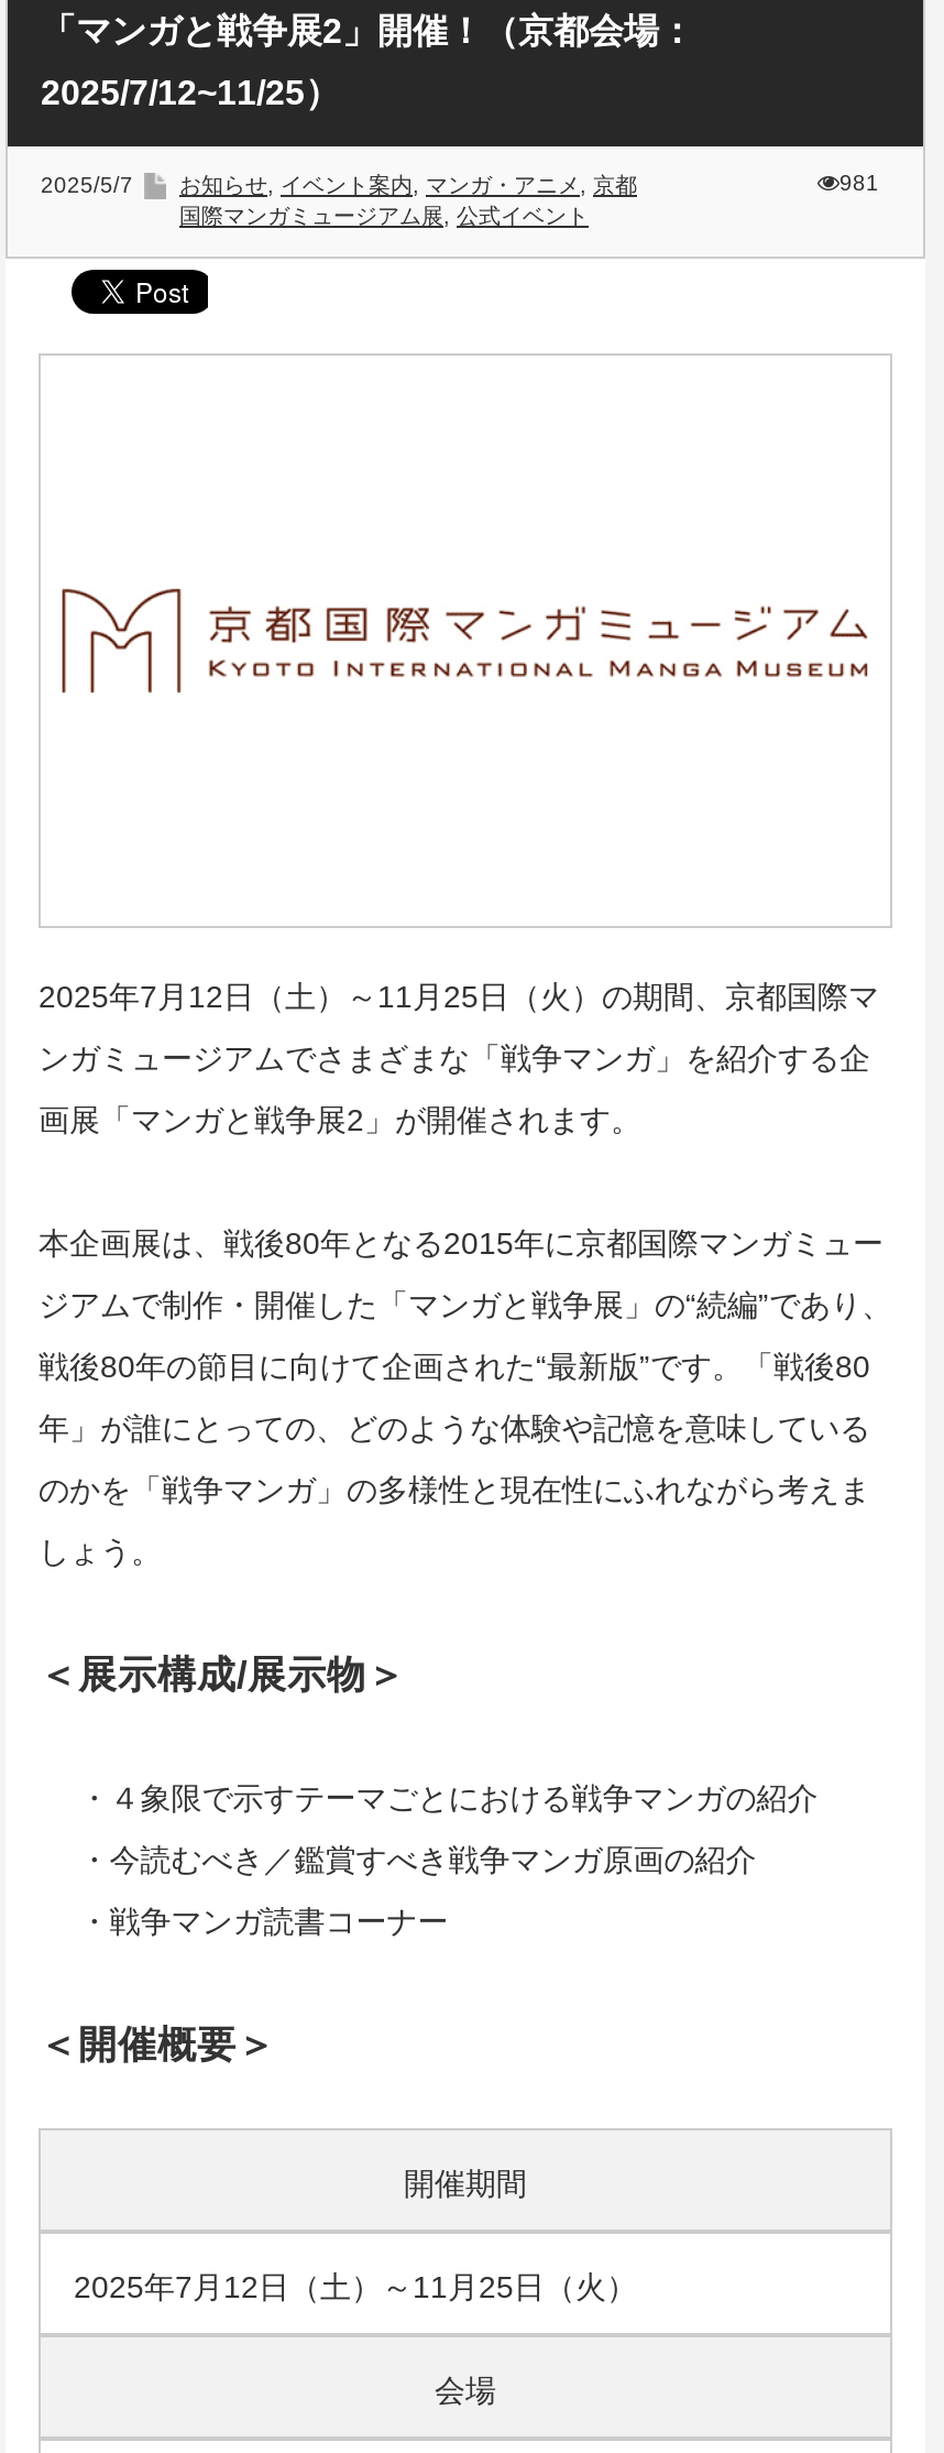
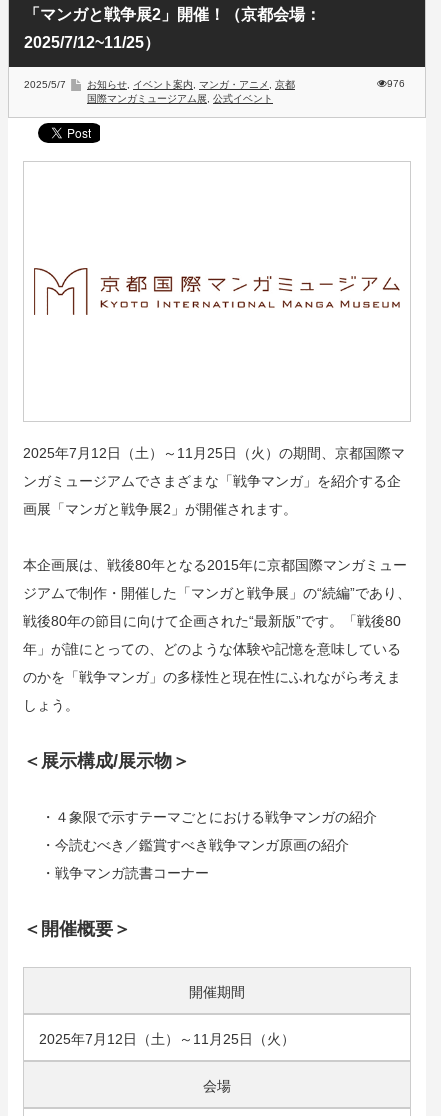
- 981
+ 976
